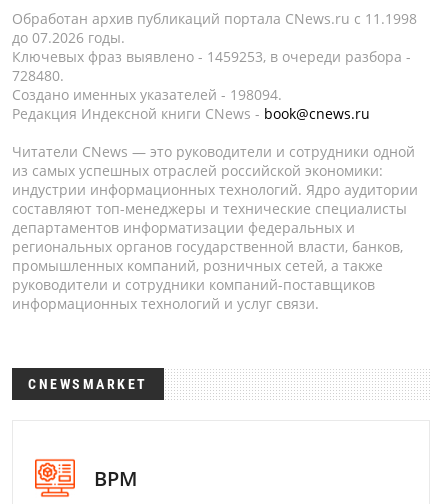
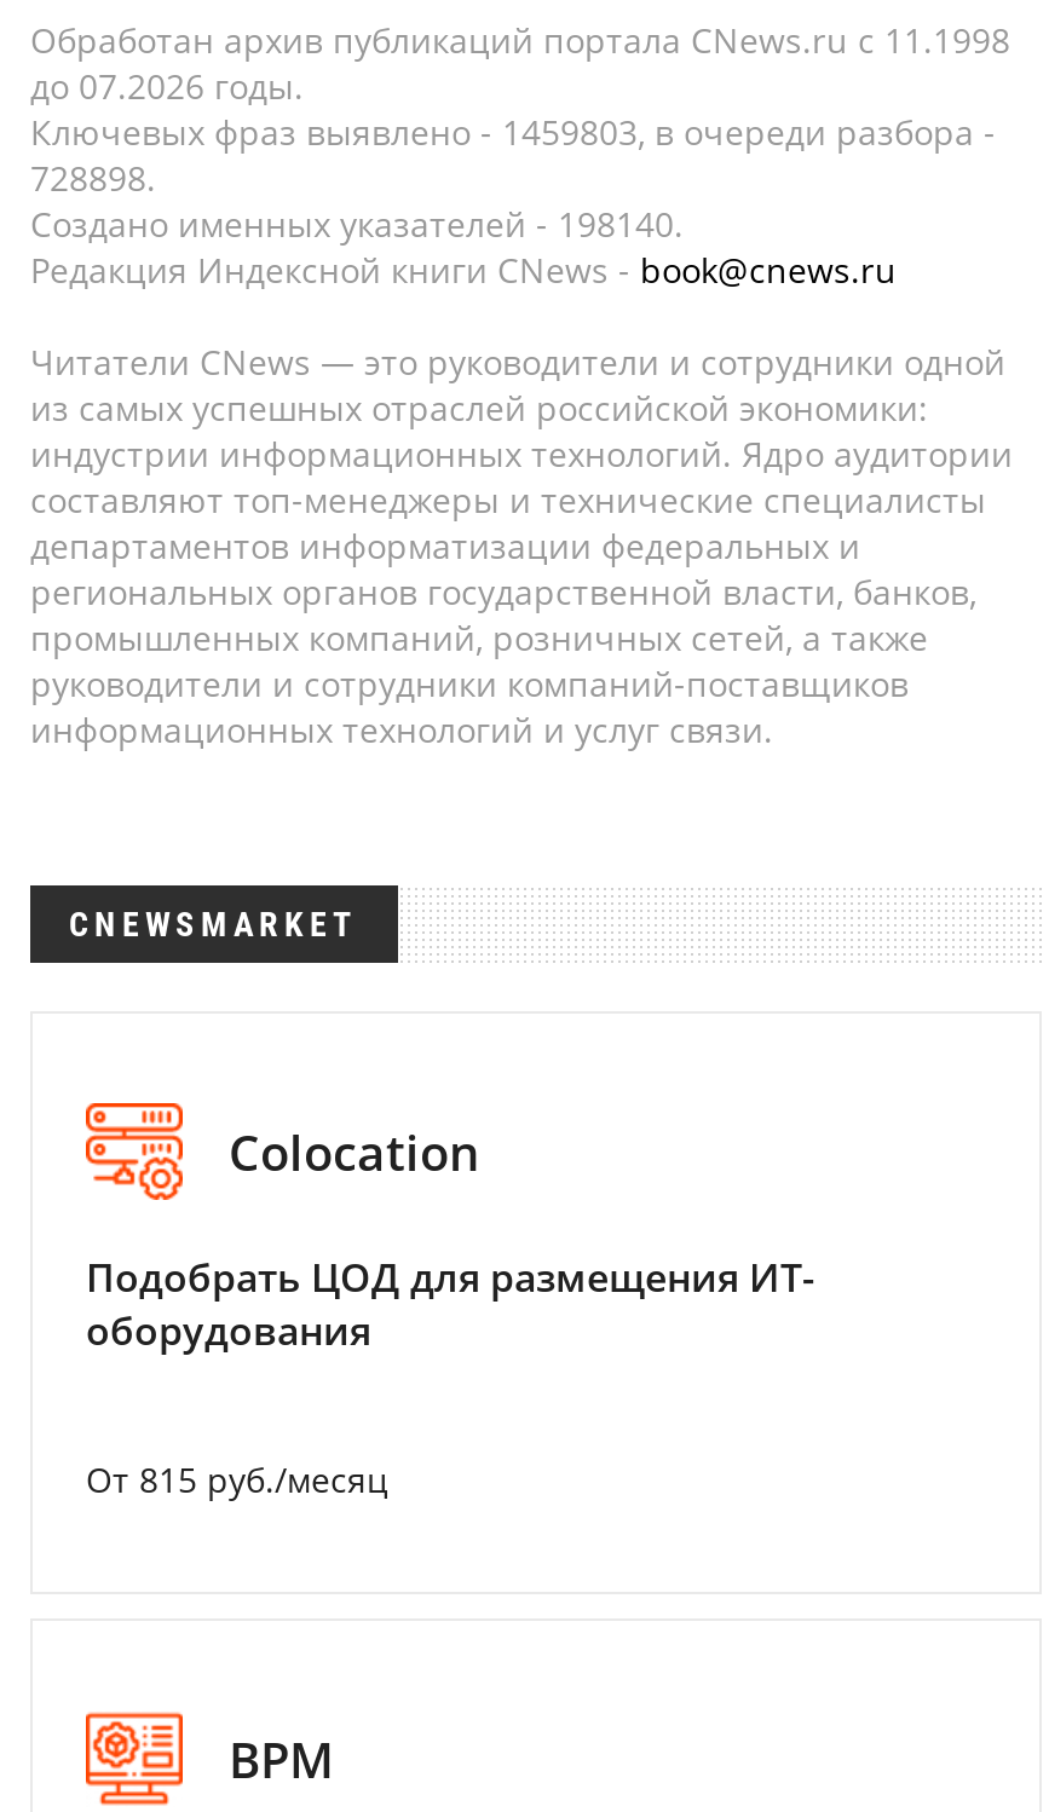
- Ключевых фраз выявлено - 1459253, в очереди разбора -
+ Ключевых фраз выявлено - 1459803, в очереди разбора -

- 728480.
+ 728898.

- Создано именных указателей - 198094.
+ Создано именных указателей - 198140.

+ [image]
+ Colocation
+ Подобрать ЦОД для размещения ИТ-
+ оборудования
+ От 815 руб./месяц
